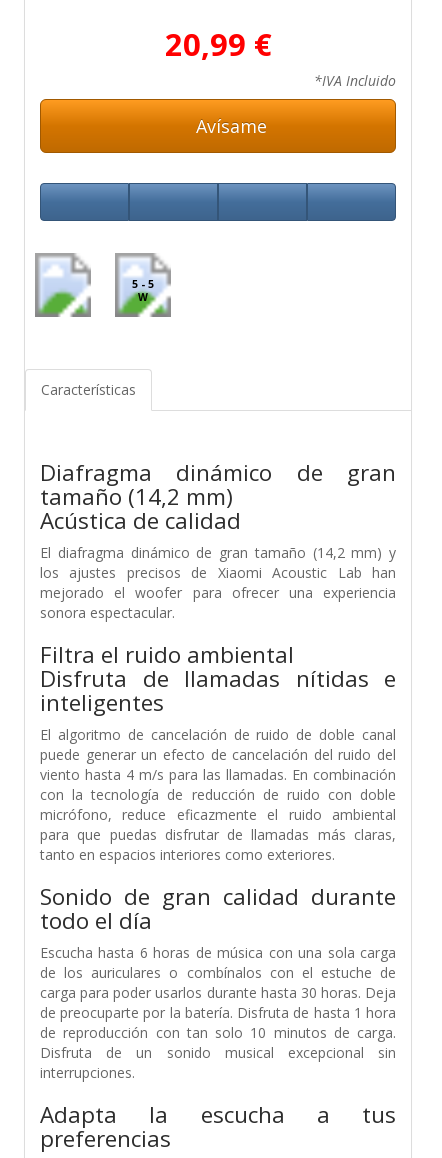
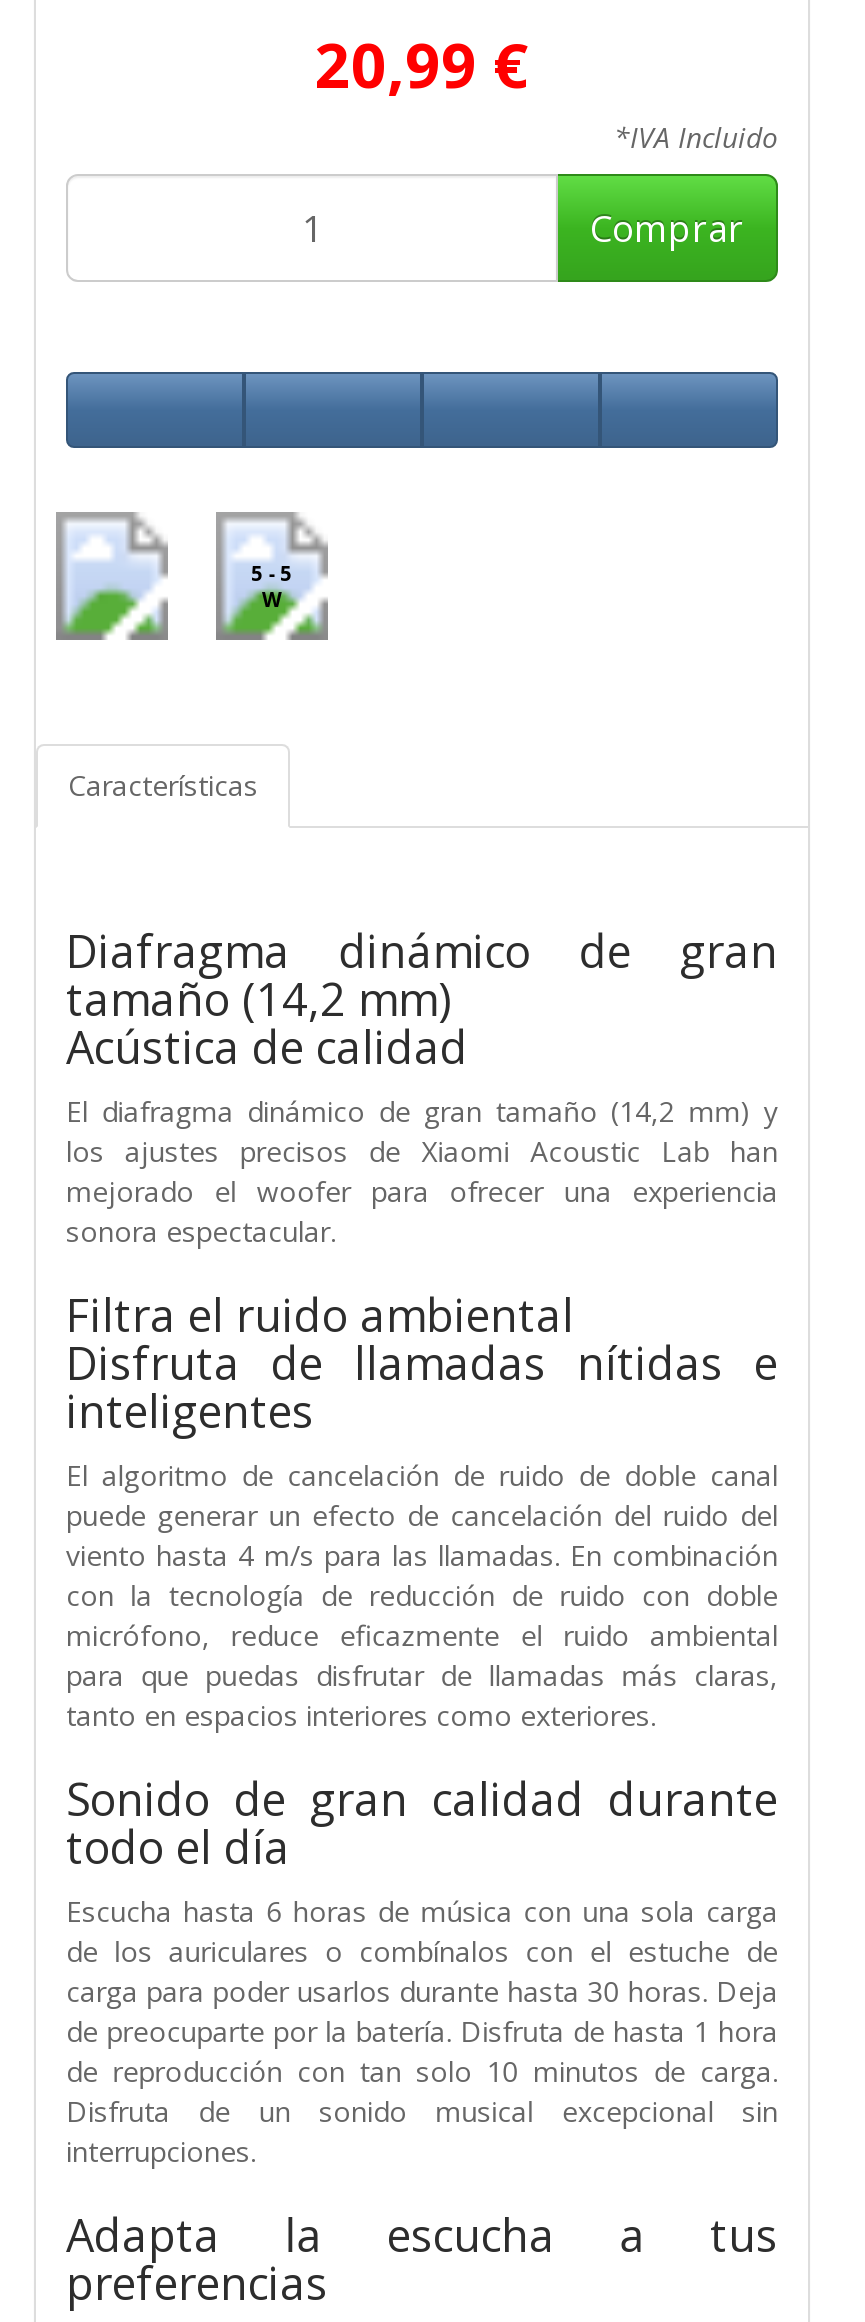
- Avísame
+ Comprar
